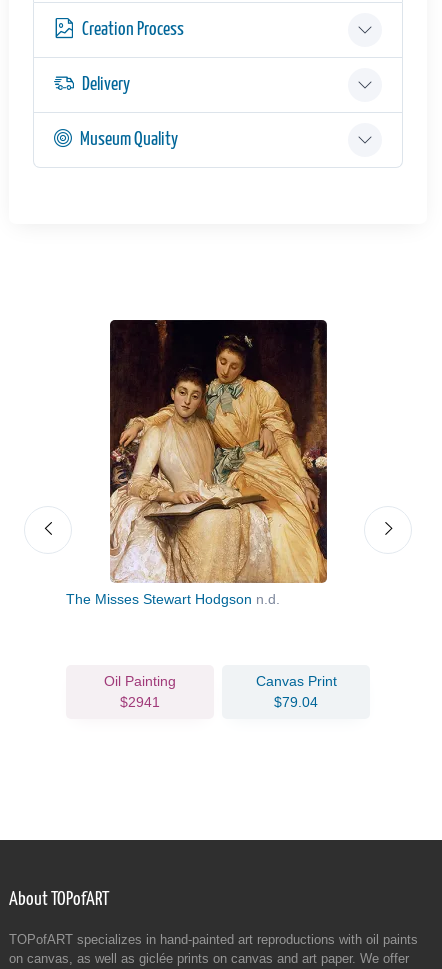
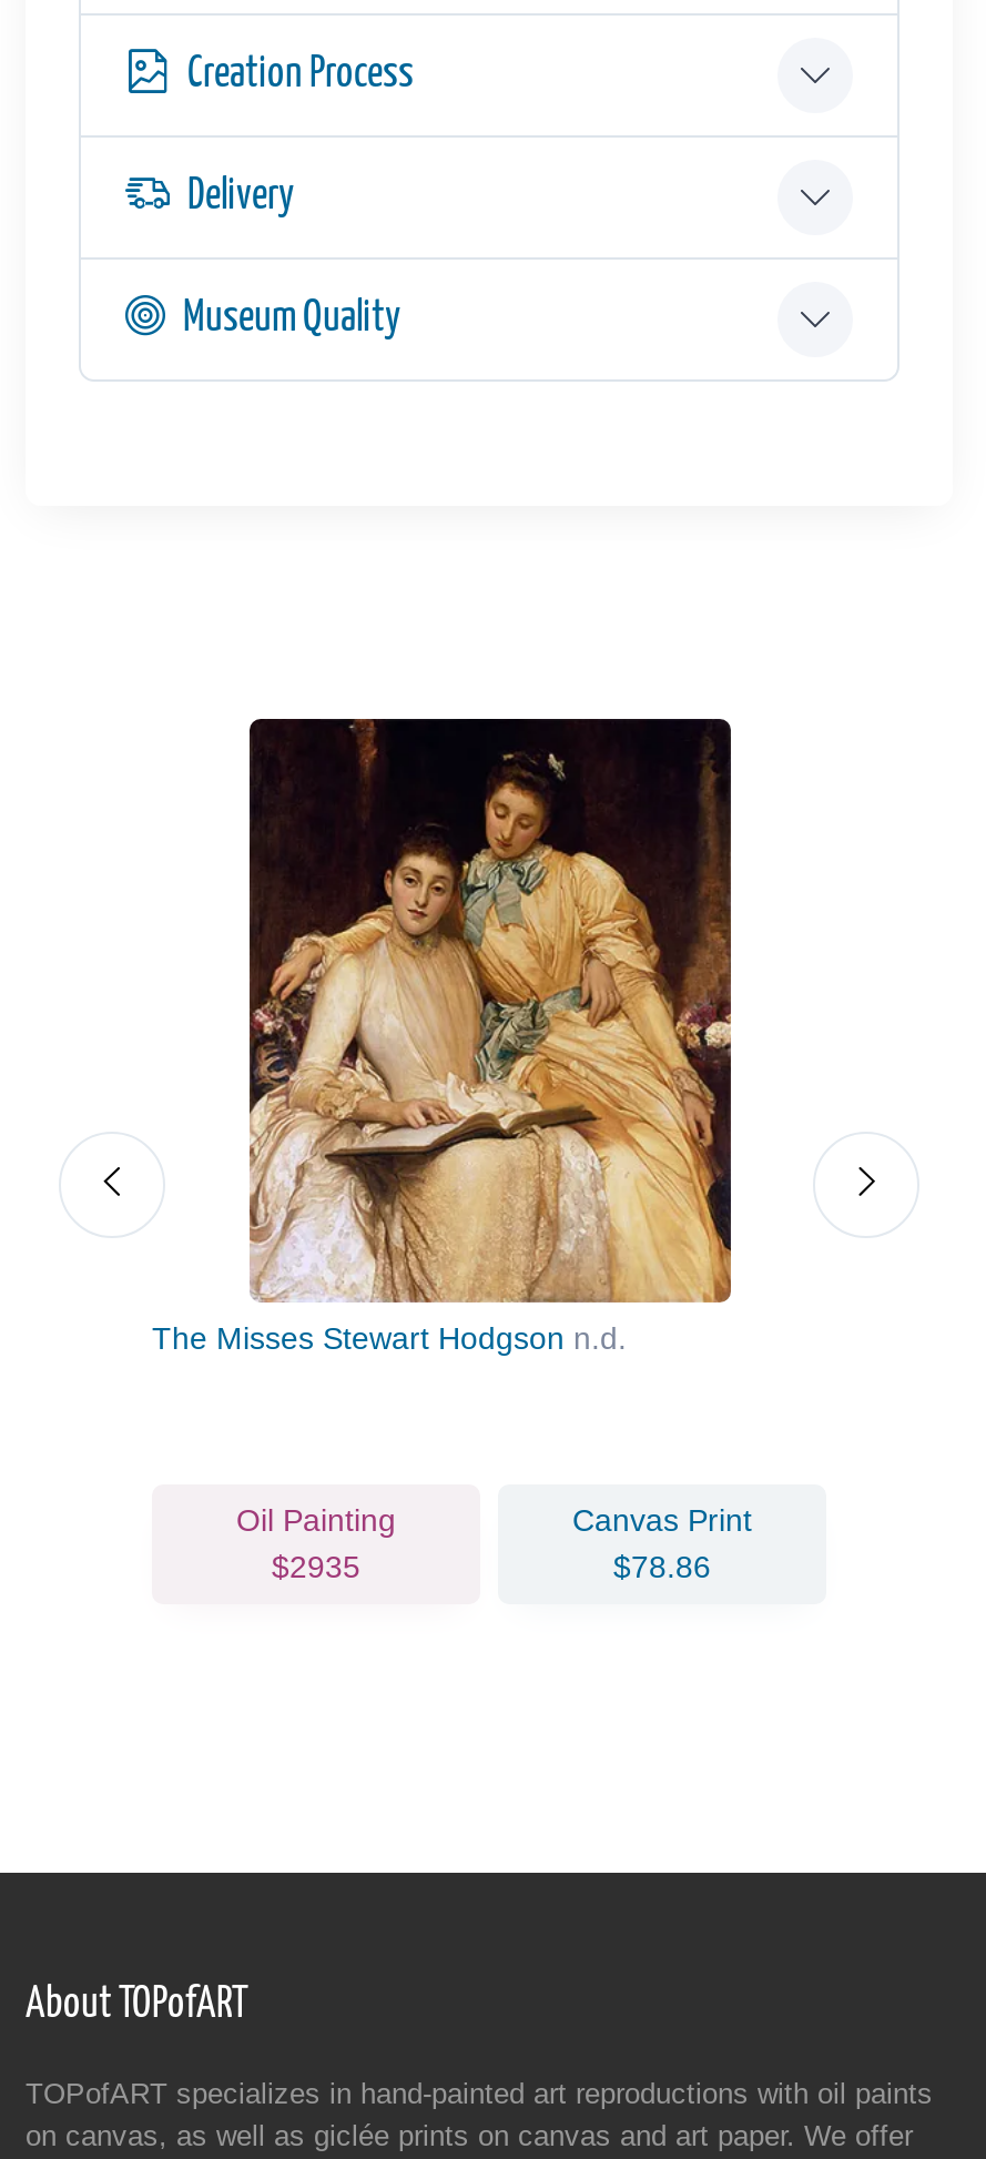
- $2941
+ $2935

- $79.04
+ $78.86
